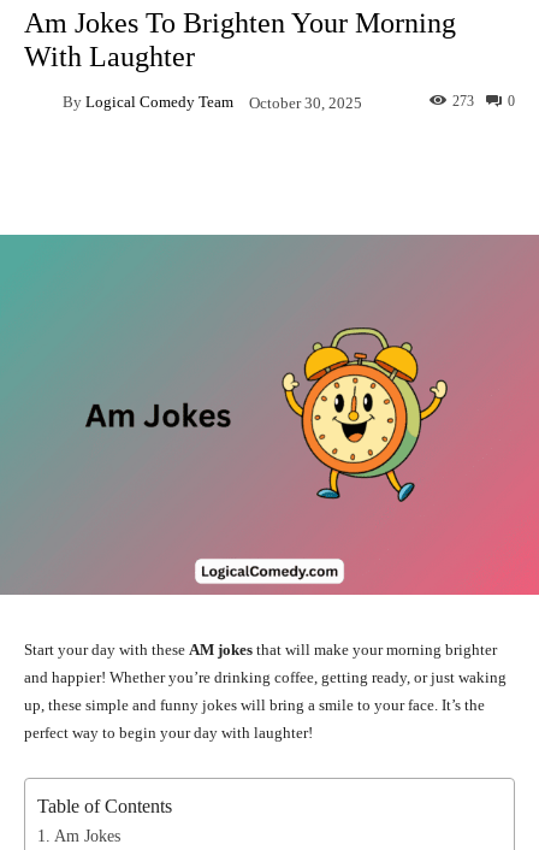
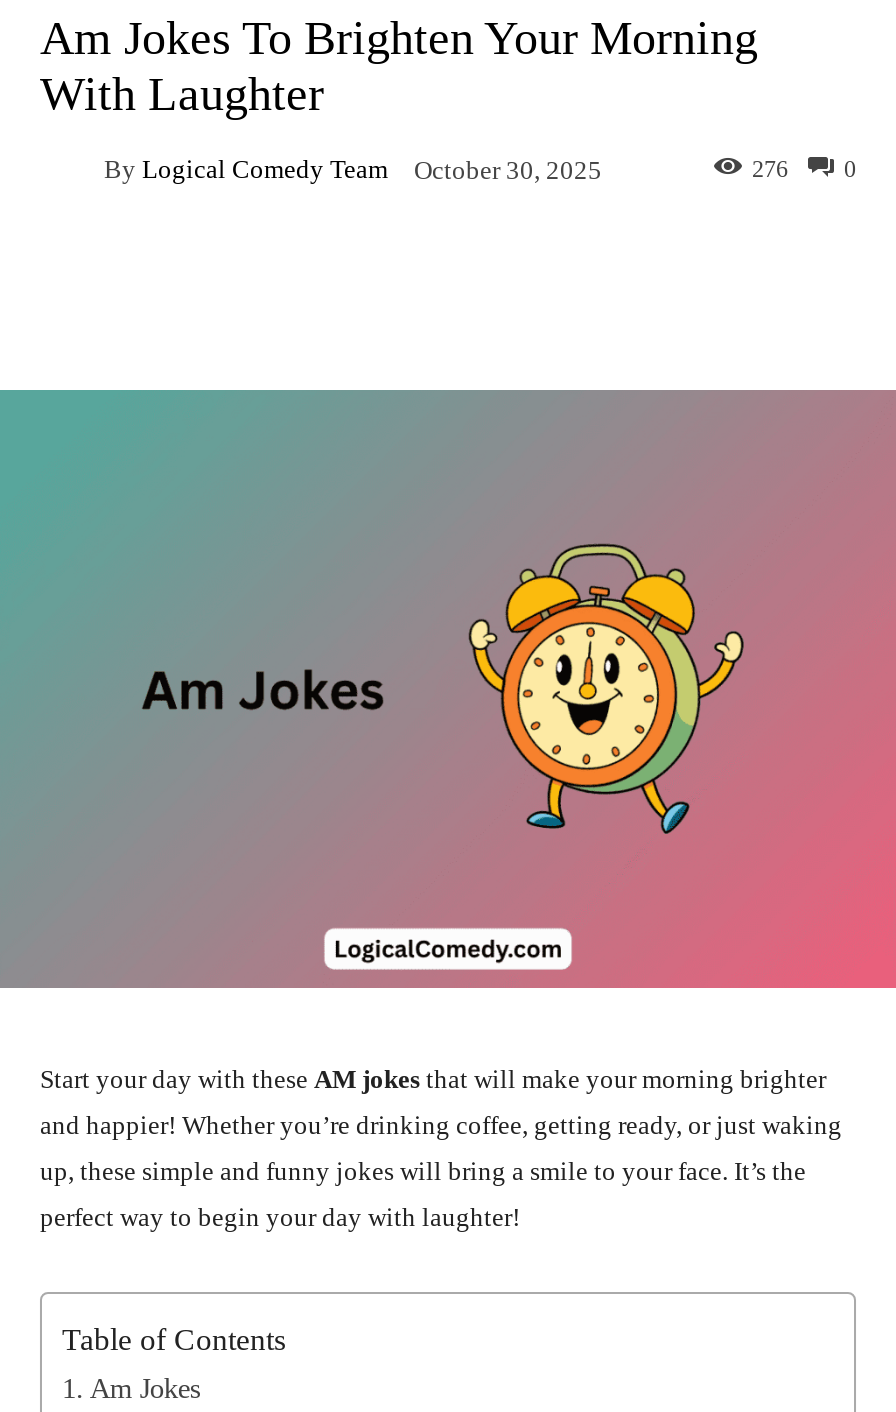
- 273 0
+ 276 0
